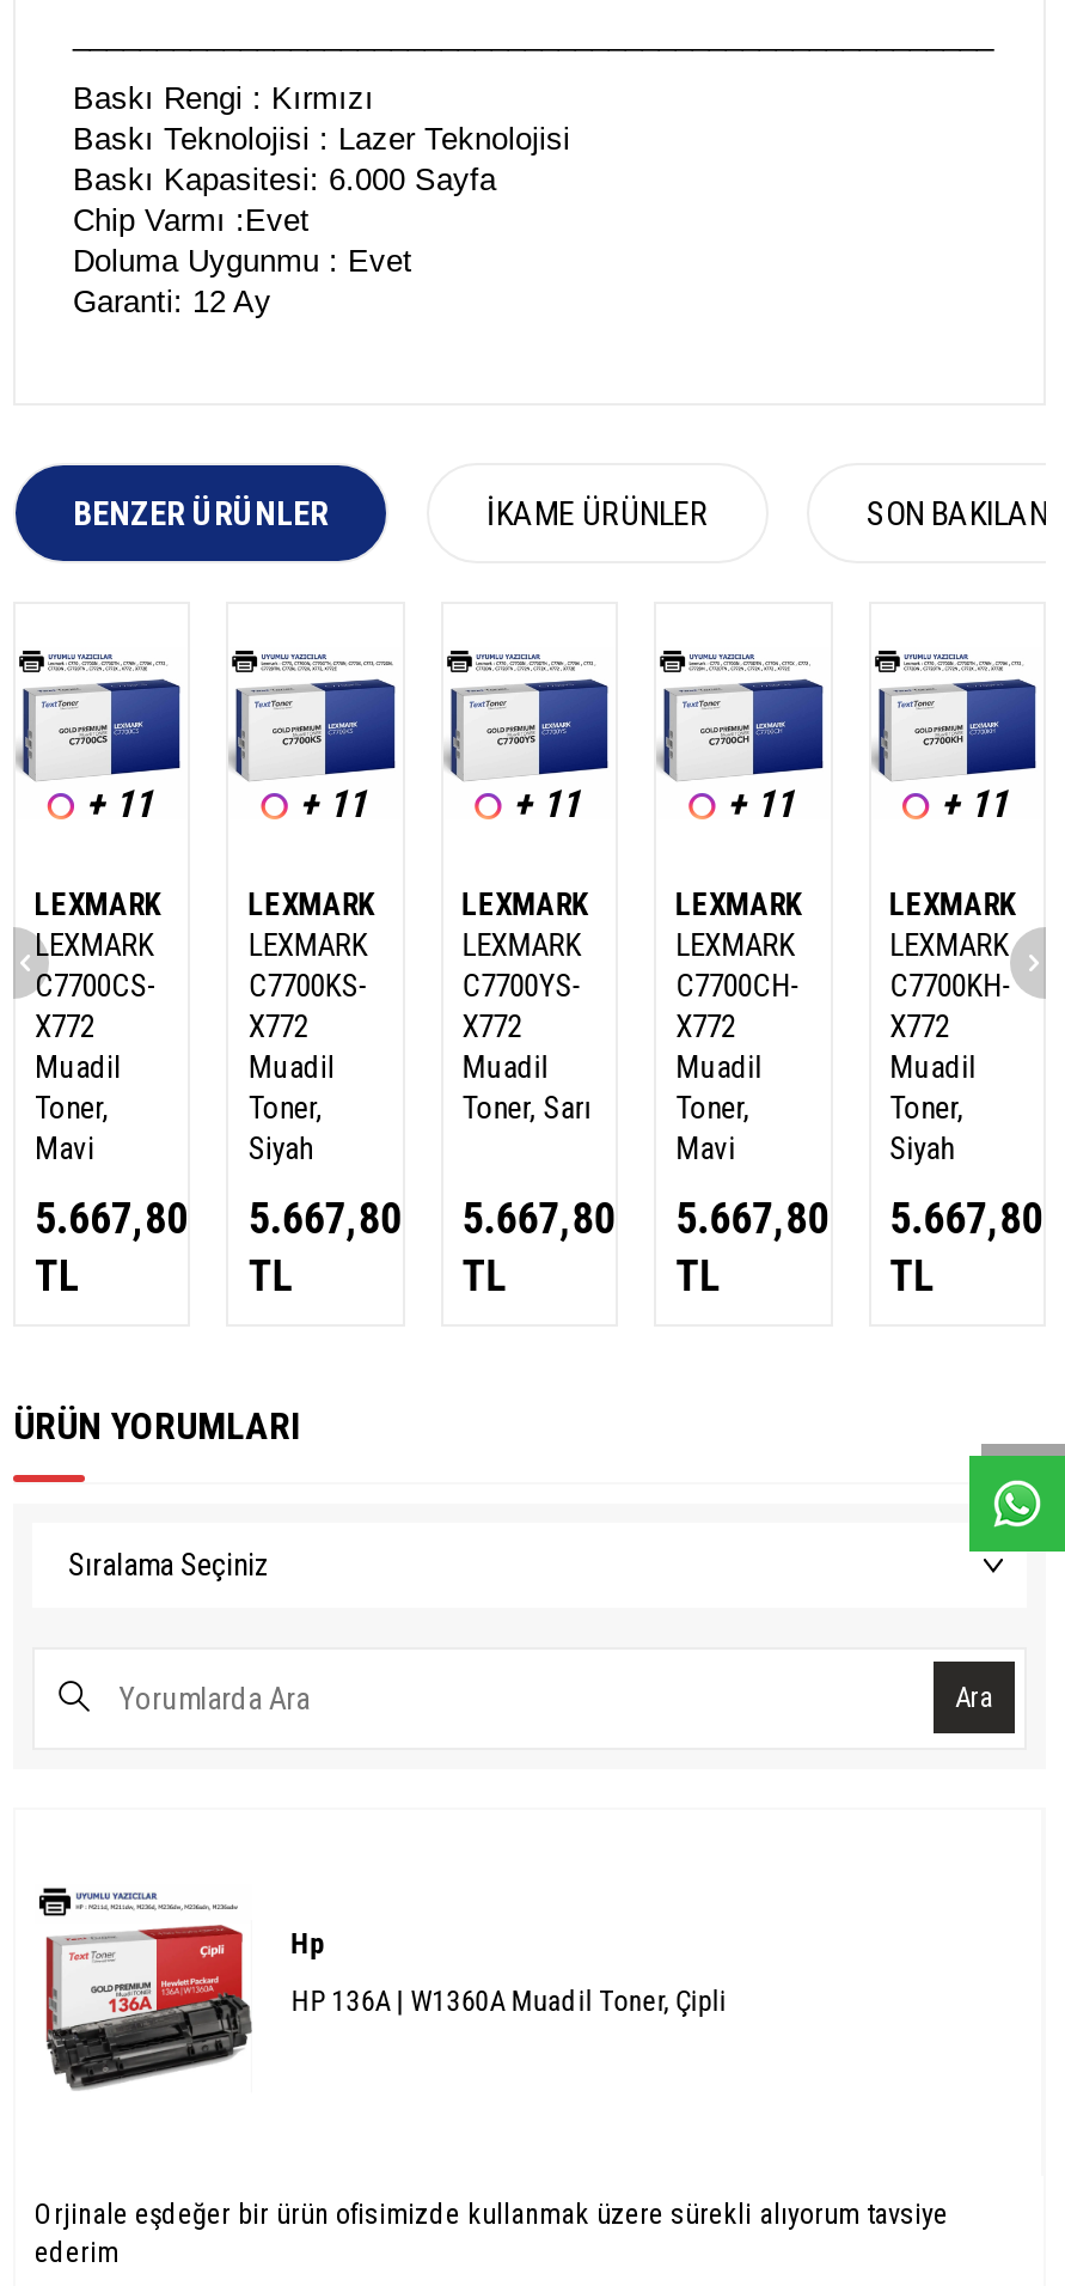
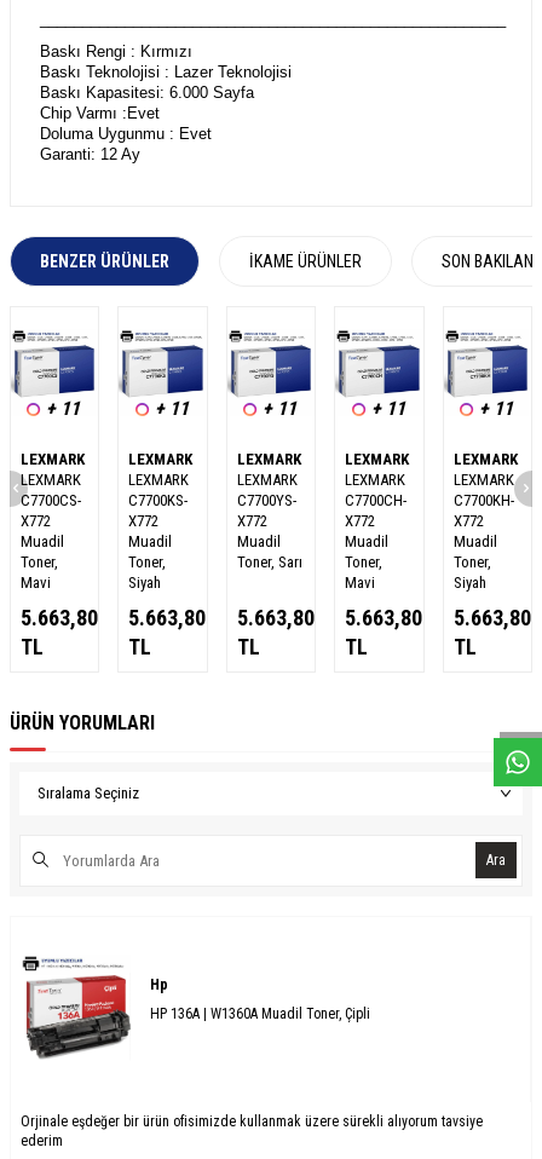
- 5.667,80
+ 5.663,80

- 5.667,80
+ 5.663,80

- 5.667,80
+ 5.663,80

- 5.667,80
+ 5.663,80

- 5.667,80
+ 5.663,80
